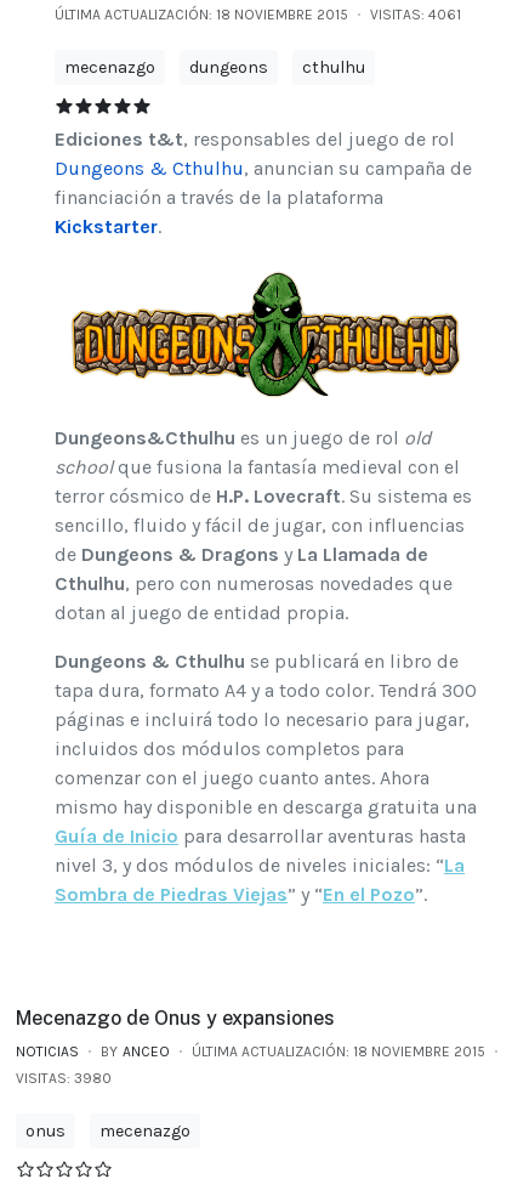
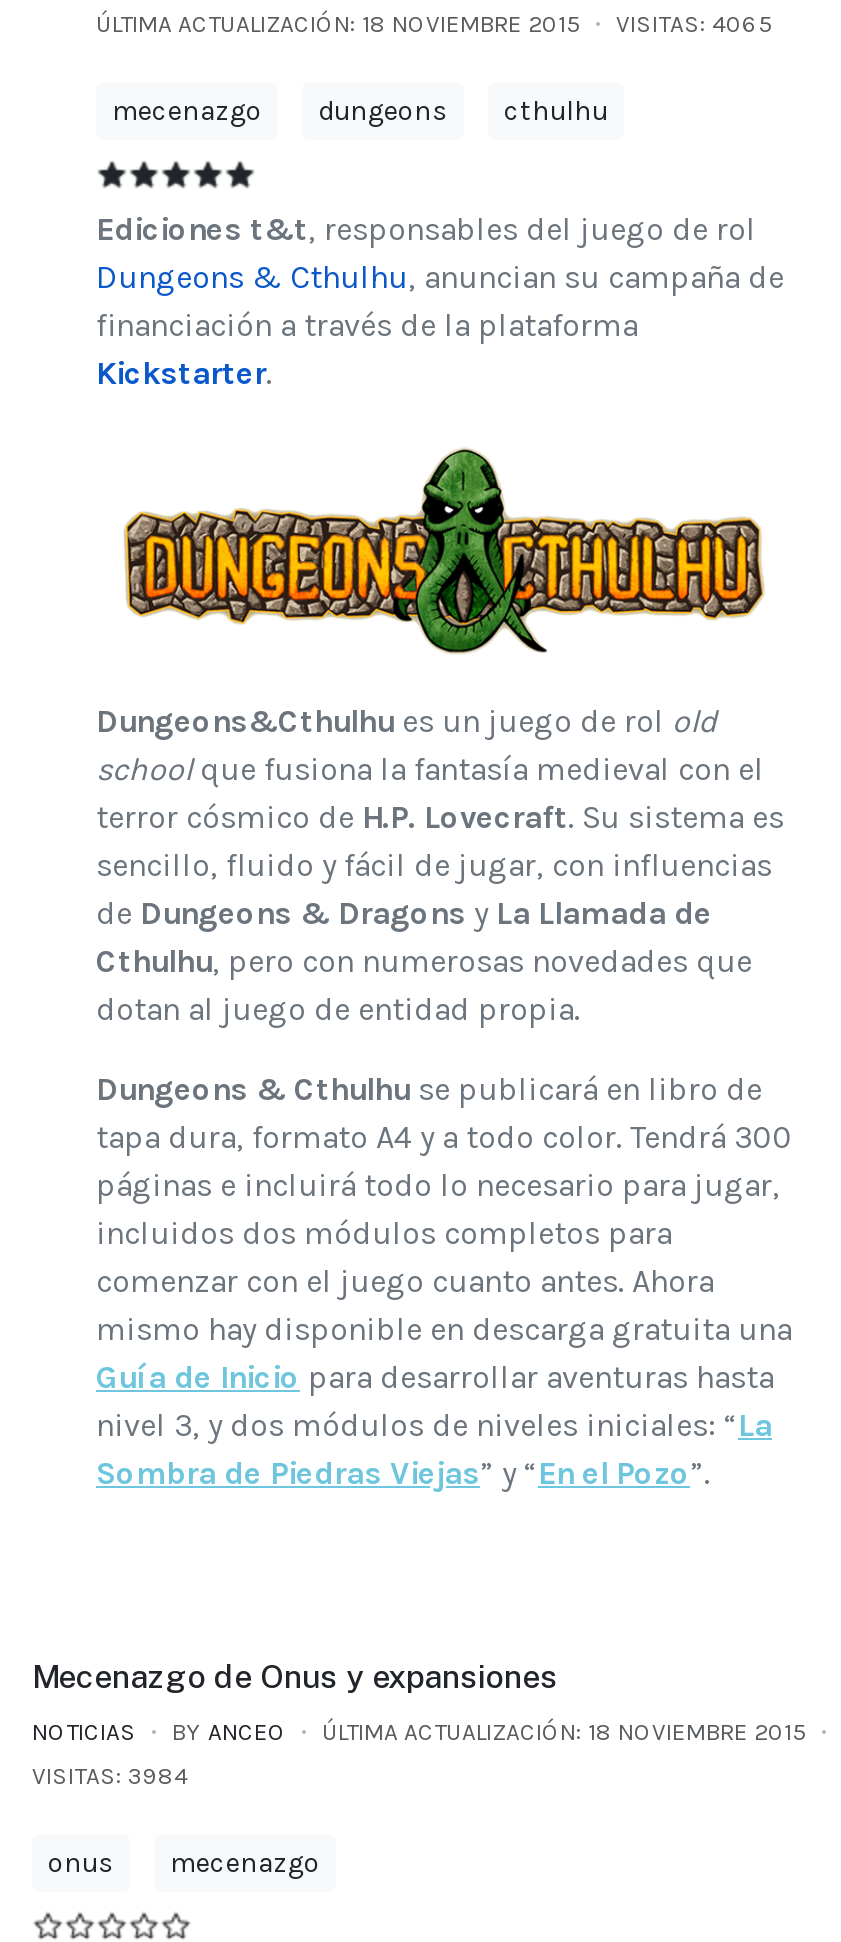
- ÚLTIMA ACTUALIZACIÓN: 18 NOVIEMBRE 2015 VISITAS: 4061
+ ÚLTIMA ACTUALIZACIÓN: 18 NOVIEMBRE 2015 VISITAS: 4065

- VISITAS: 3980
+ VISITAS: 3984
